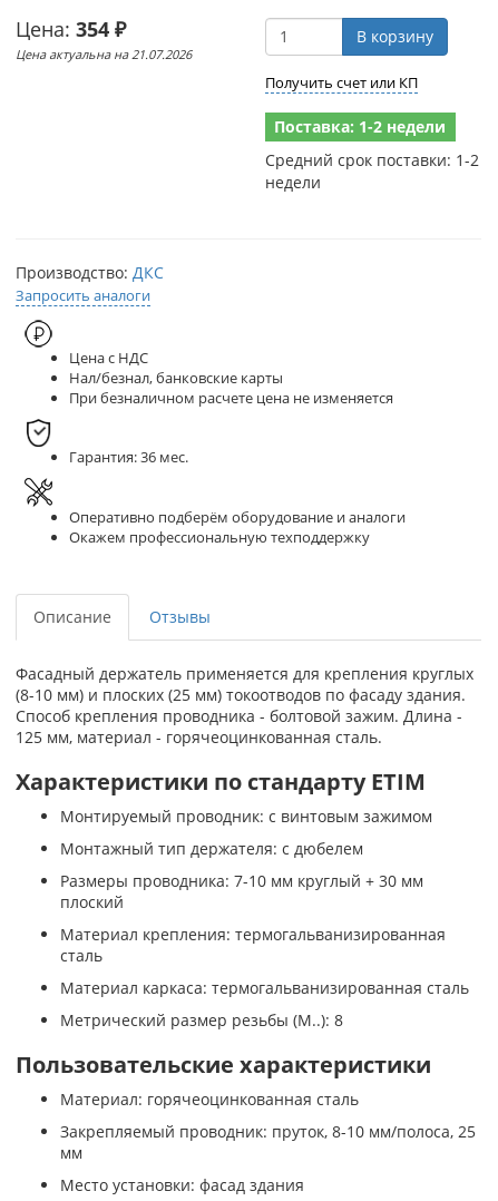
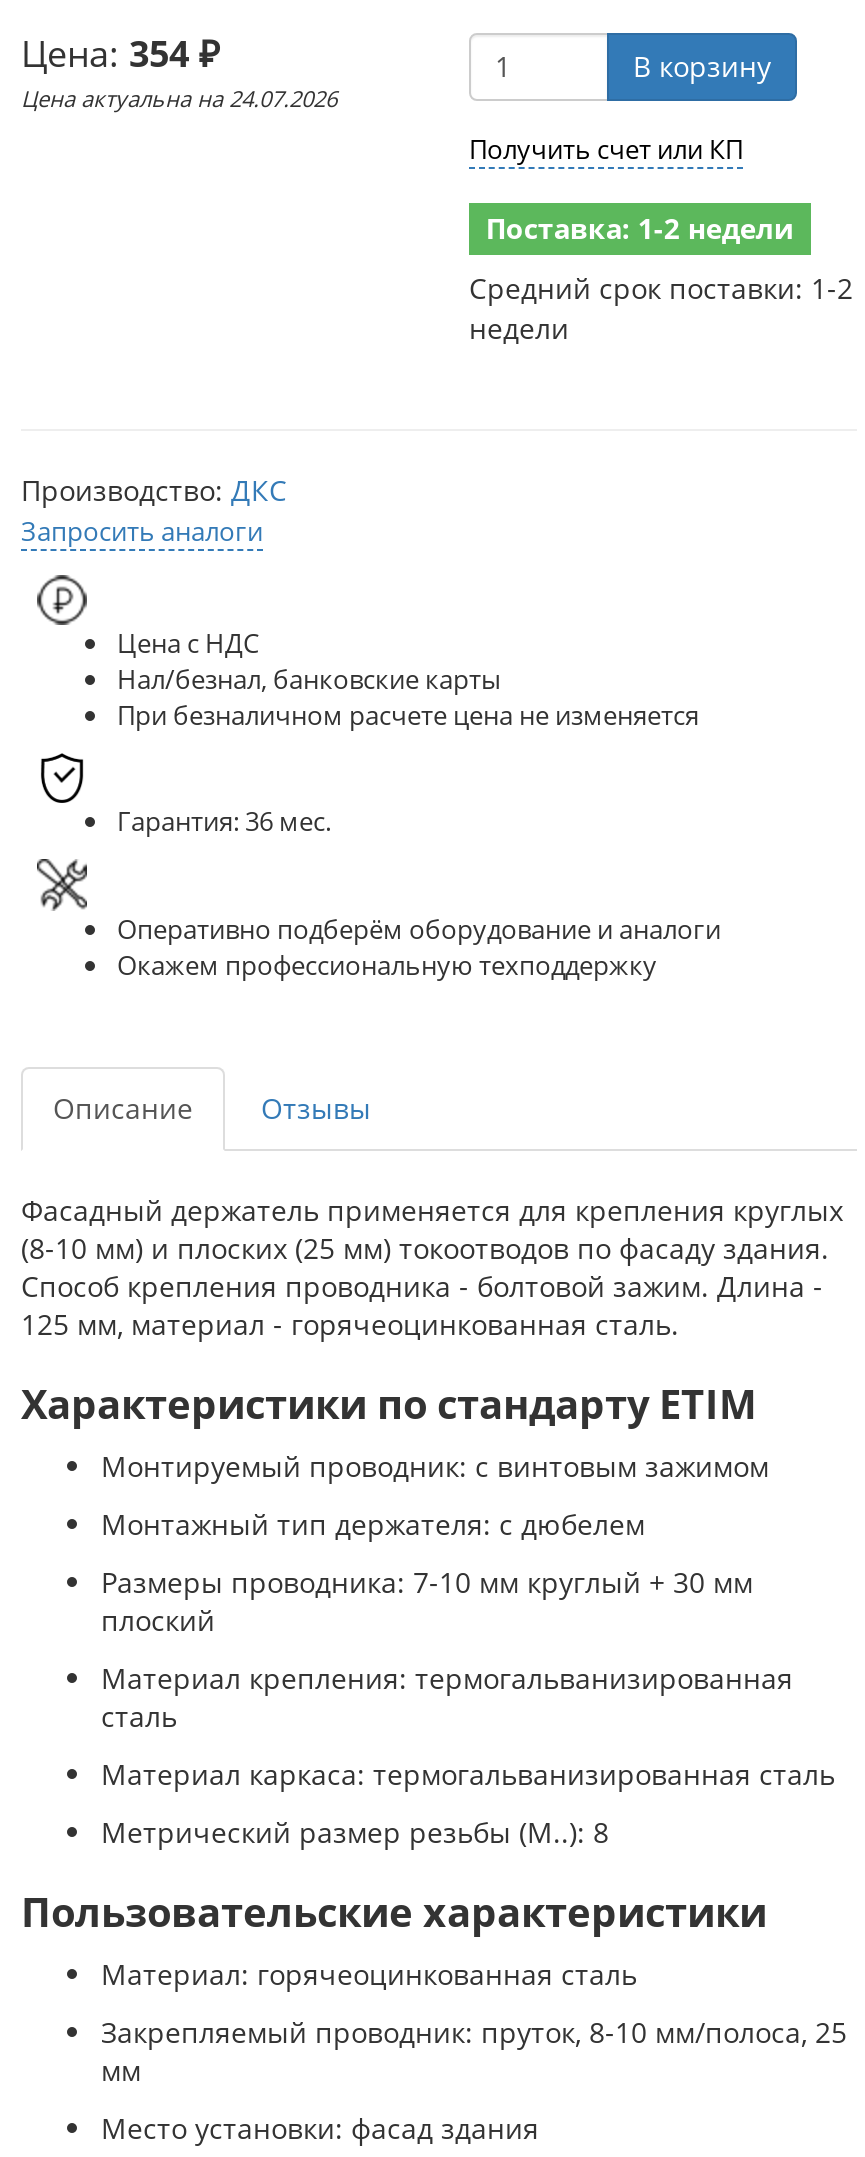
- Цена актуальна на 21.07.2026
+ Цена актуальна на 24.07.2026
